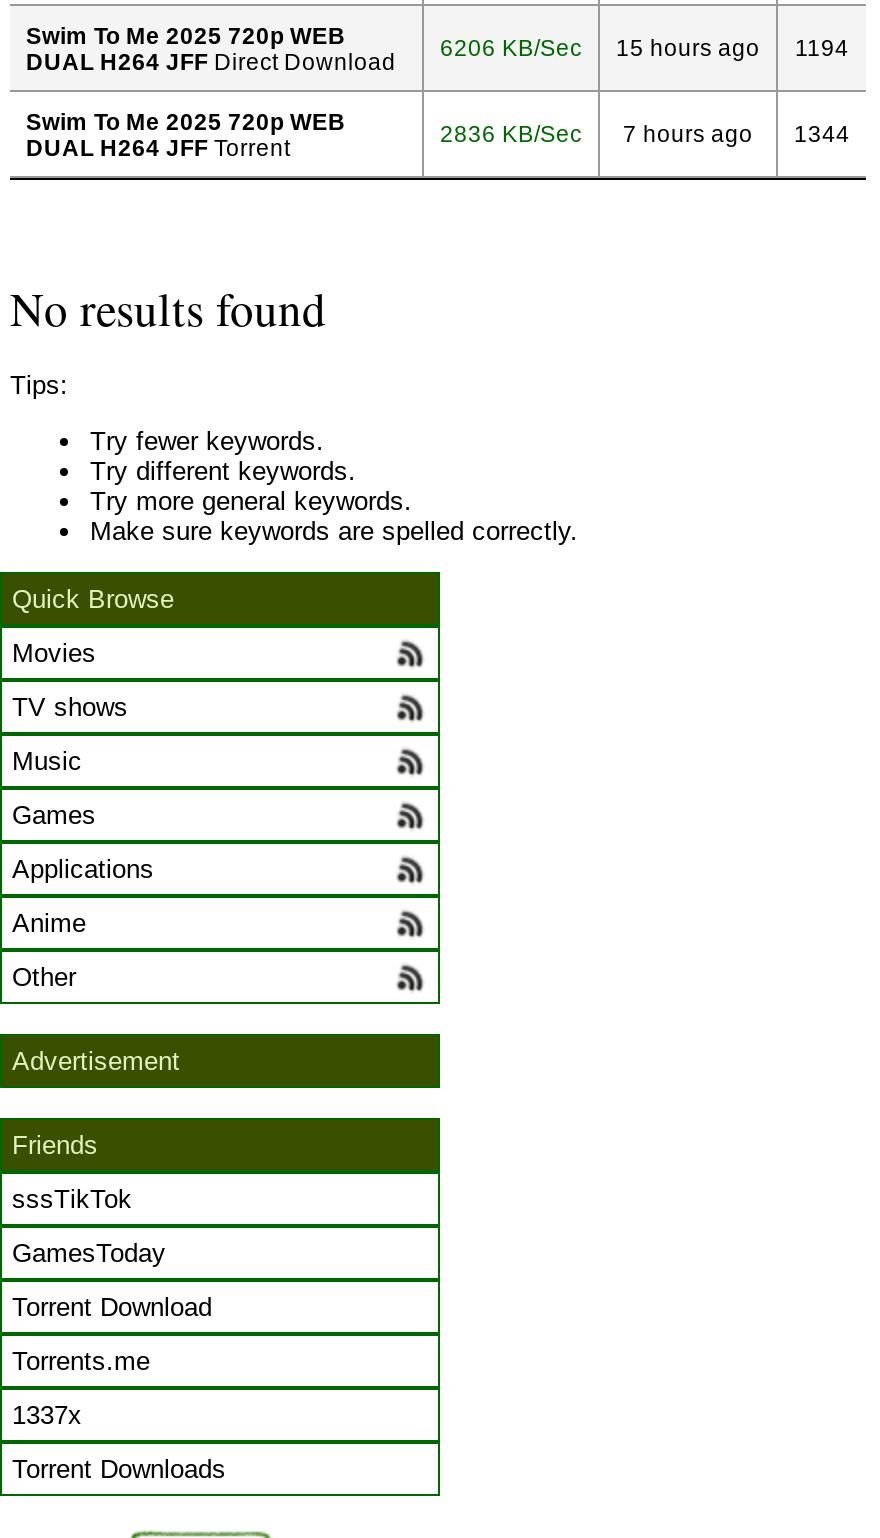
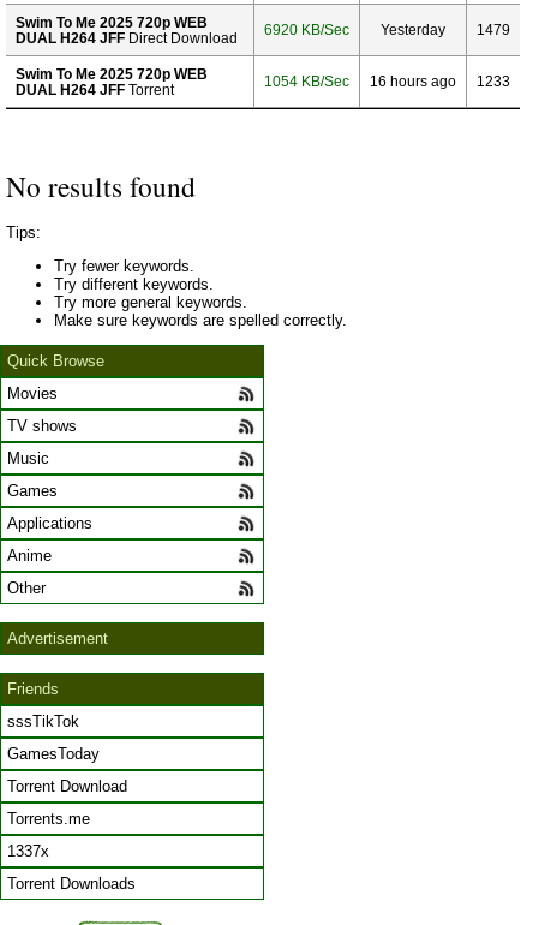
- 6206 KB/Sec
- 15 hours ago
- 1194
+ 6920 KB/Sec
+ Yesterday
+ 1479

- 2836 KB/Sec
+ 1054 KB/Sec

- 7 hours ago
+ 16 hours ago

- 1344
+ 1233
